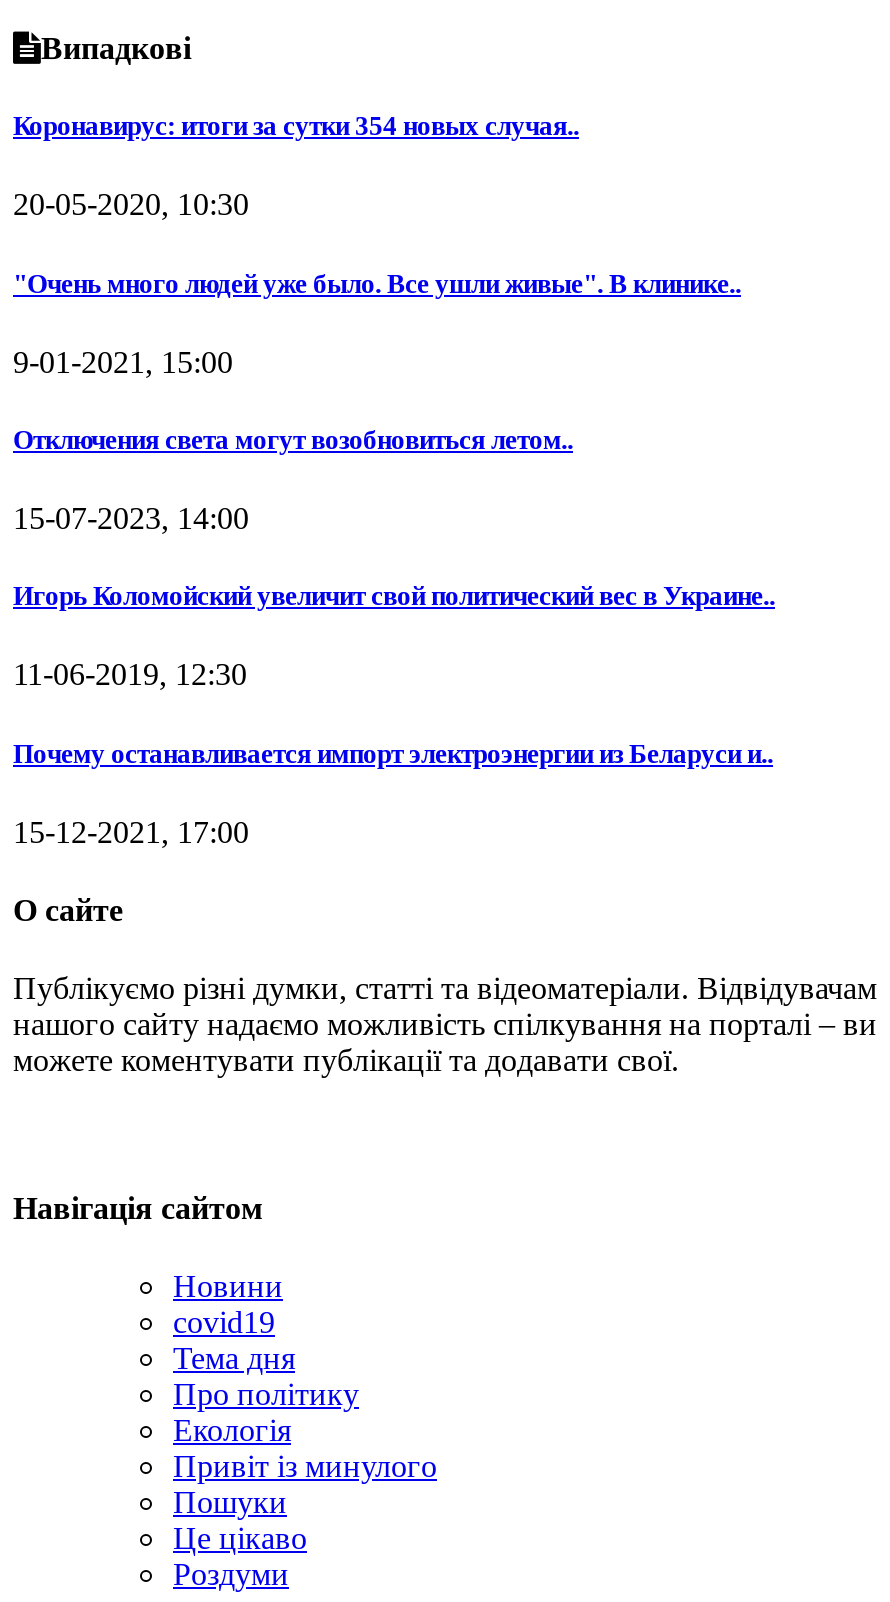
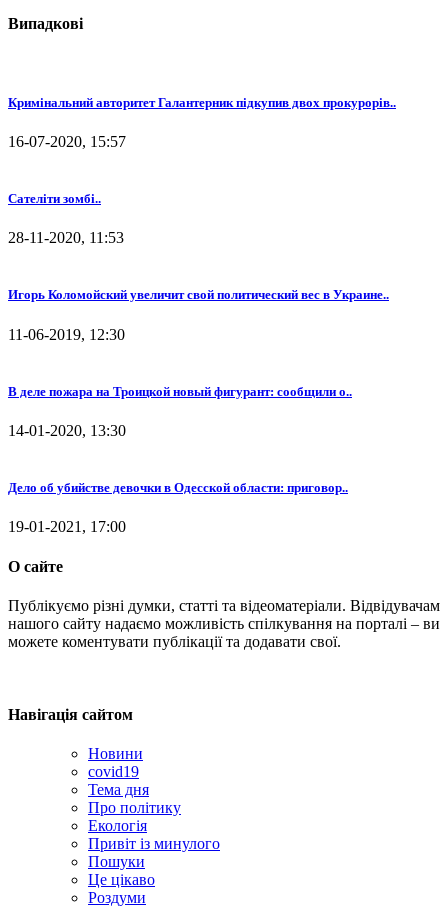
- Коронавирус: итоги за сутки 354 новых случая..
- 20-05-2020, 10:30
- "Очень много людей уже было. Все ушли живые". В клинике..
- 9-01-2021, 15:00
- Отключения света могут возобновиться летом..
- 15-07-2023, 14:00
+ Кримінальний авторитет Галантерник підкупив двох прокурорів..
+ 16-07-2020, 15:57
+ Сателіти зомбі..
+ 28-11-2020, 11:53

- Почему останавливается импорт электроэнергии из Беларуси и..
- 15-12-2021, 17:00
+ В деле пожара на Троицкой новый фигурант: сообщили о..
+ 14-01-2020, 13:30
+ Дело об убийстве девочки в Одесской области: приговор..
+ 19-01-2021, 17:00
